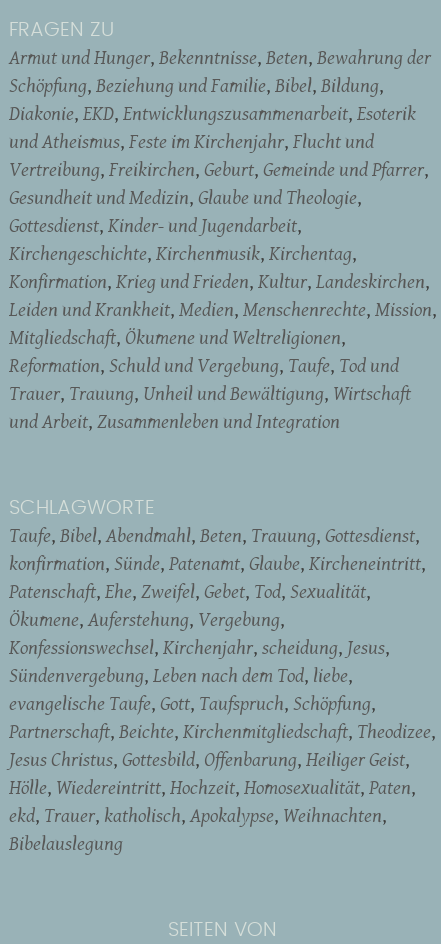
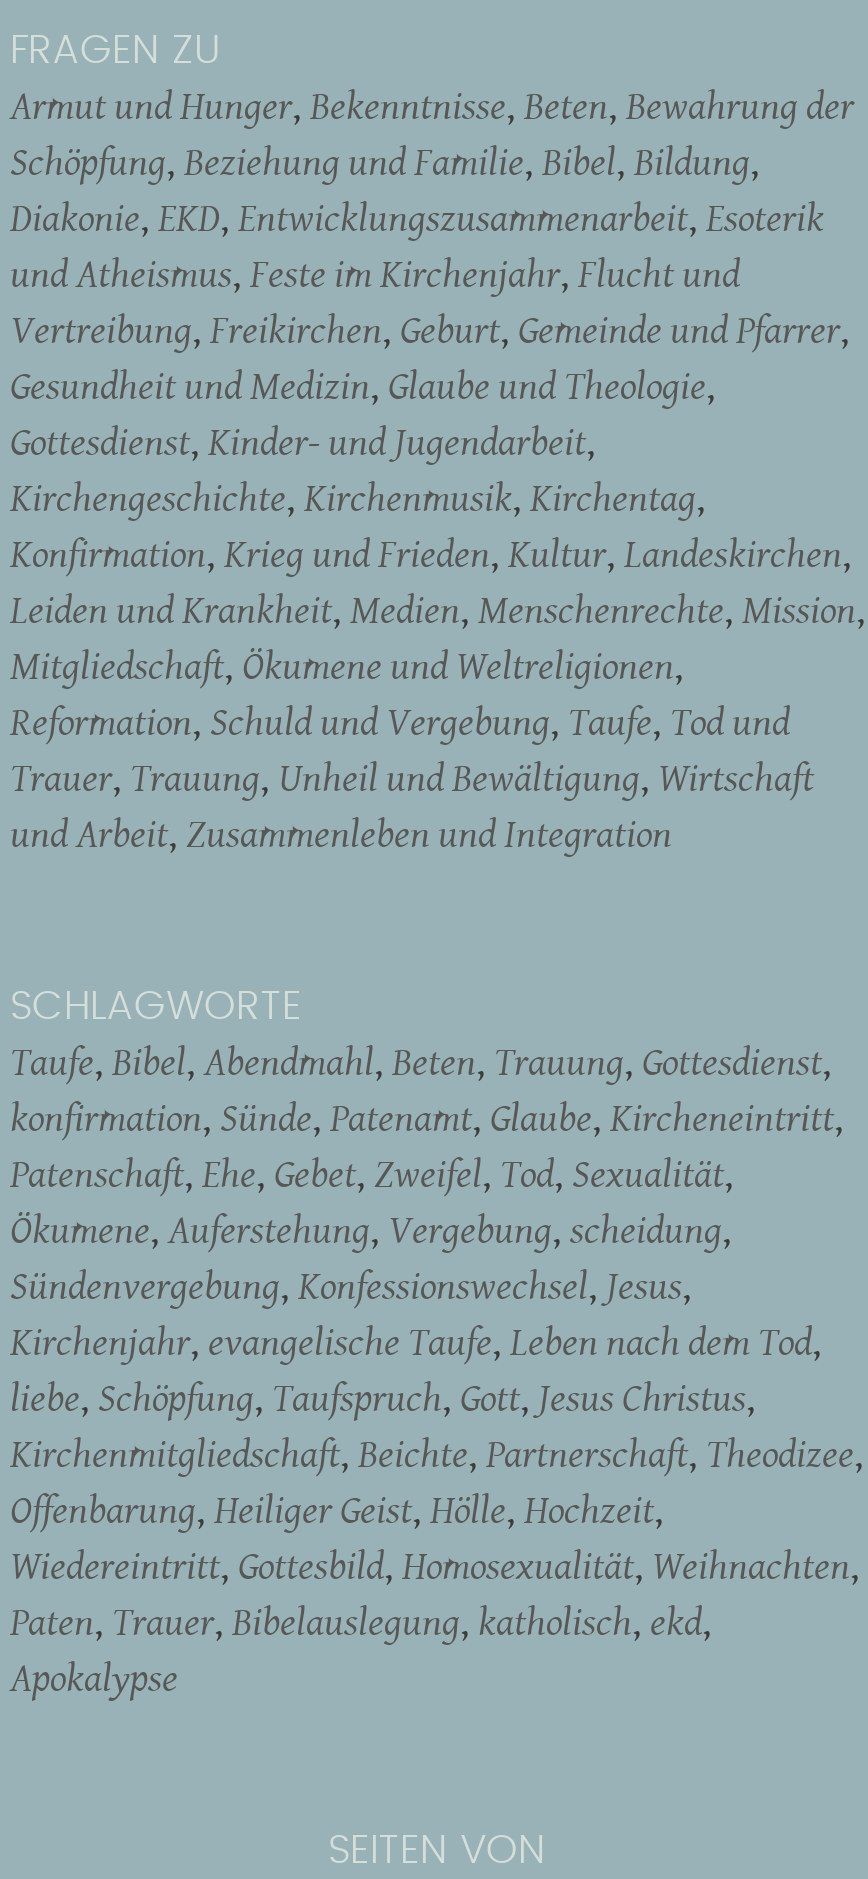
- Patenschaft Ehe Zweifel Gebet Tod Sexualität
- Ökumene Auferstehung Vergebung
- Konfessionswechsel Kirchenjahr scheidung Jesus
- Sündenvergebung Leben nach dem Tod liebe
- evangelische Taufe Gott Taufspruch Schöpfung
- Partnerschaft Beichte Kirchenmitgliedschaft Theodizee
- Jesus Christus Gottesbild Offenbarung Heiliger Geist
- Hölle Wiedereintritt Hochzeit Homosexualität Paten
- ekd Trauer katholisch Apokalypse Weihnachten
- Bibelauslegung
+ Patenschaft Ehe Gebet Zweifel Tod Sexualität
+ Ökumene Auferstehung Vergebung scheidung
+ Sündenvergebung Konfessionswechsel Jesus
+ Kirchenjahr evangelische Taufe Leben nach dem Tod
+ liebe Schöpfung Taufspruch Gott Jesus Christus
+ Kirchenmitgliedschaft Beichte Partnerschaft Theodizee
+ Offenbarung Heiliger Geist Hölle Hochzeit
+ Wiedereintritt Gottesbild Homosexualität Weihnachten
+ Paten Trauer Bibelauslegung katholisch ekd
+ Apokalypse
